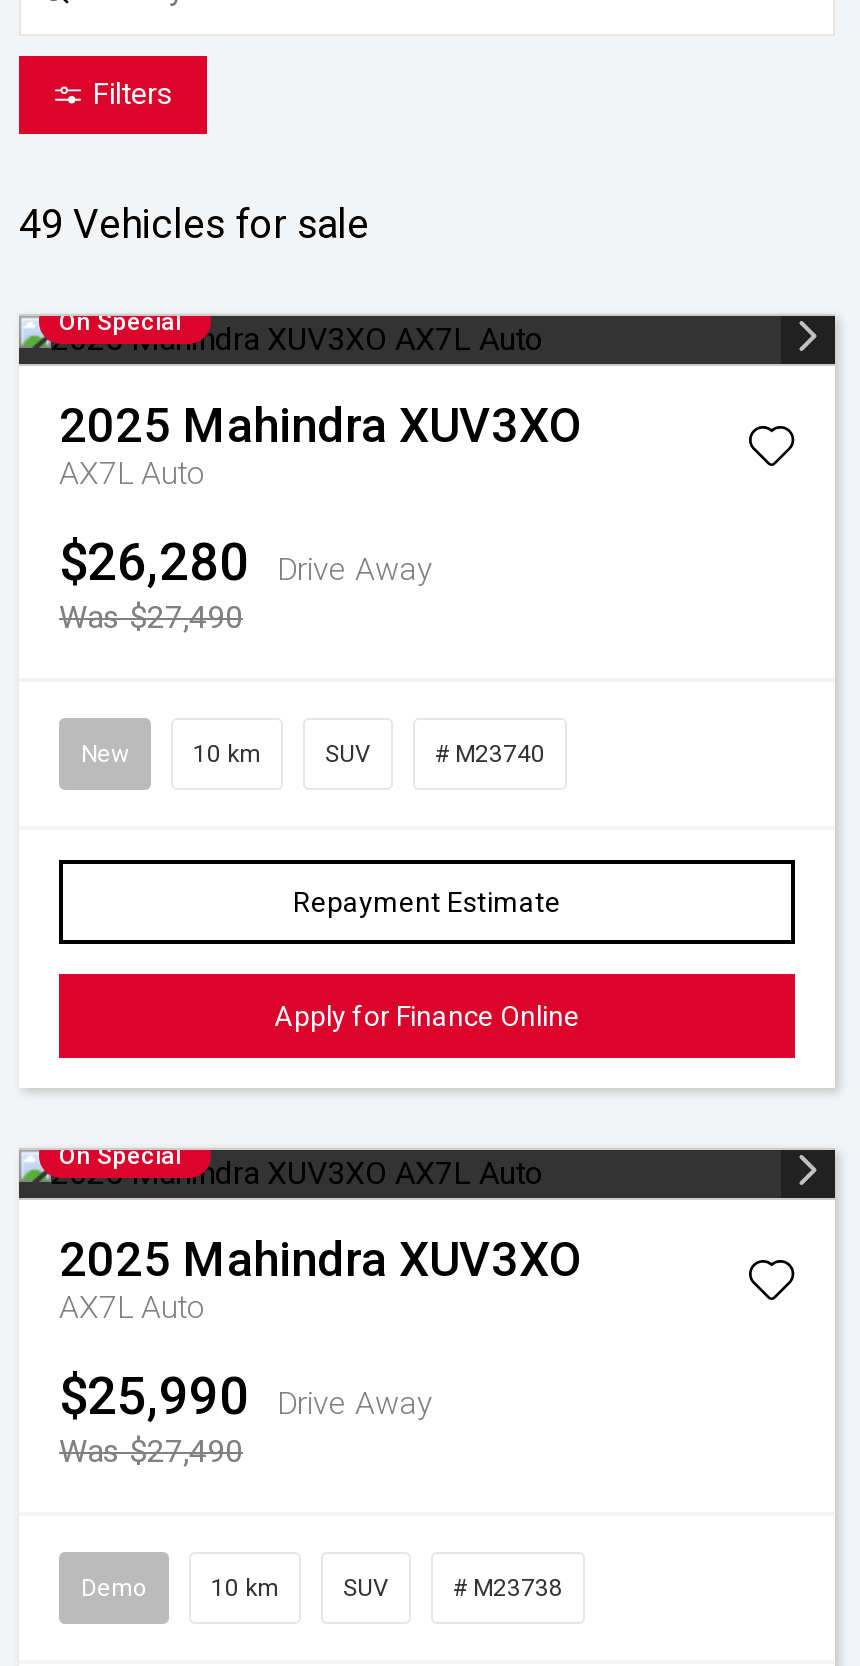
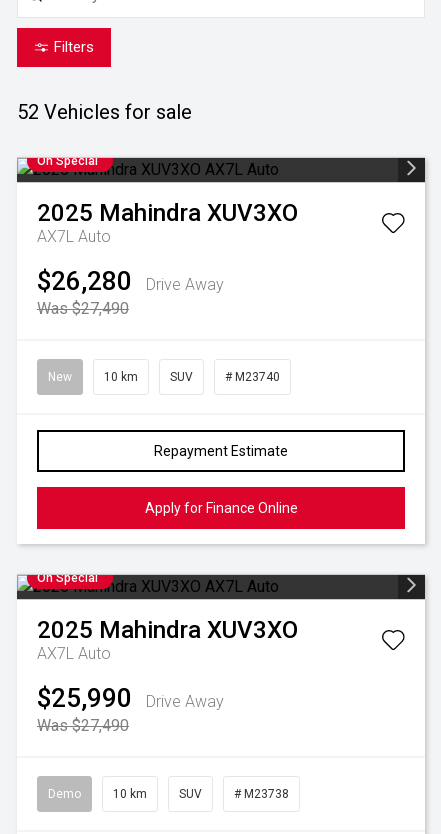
- 49 Vehicles for sale
+ 52 Vehicles for sale
